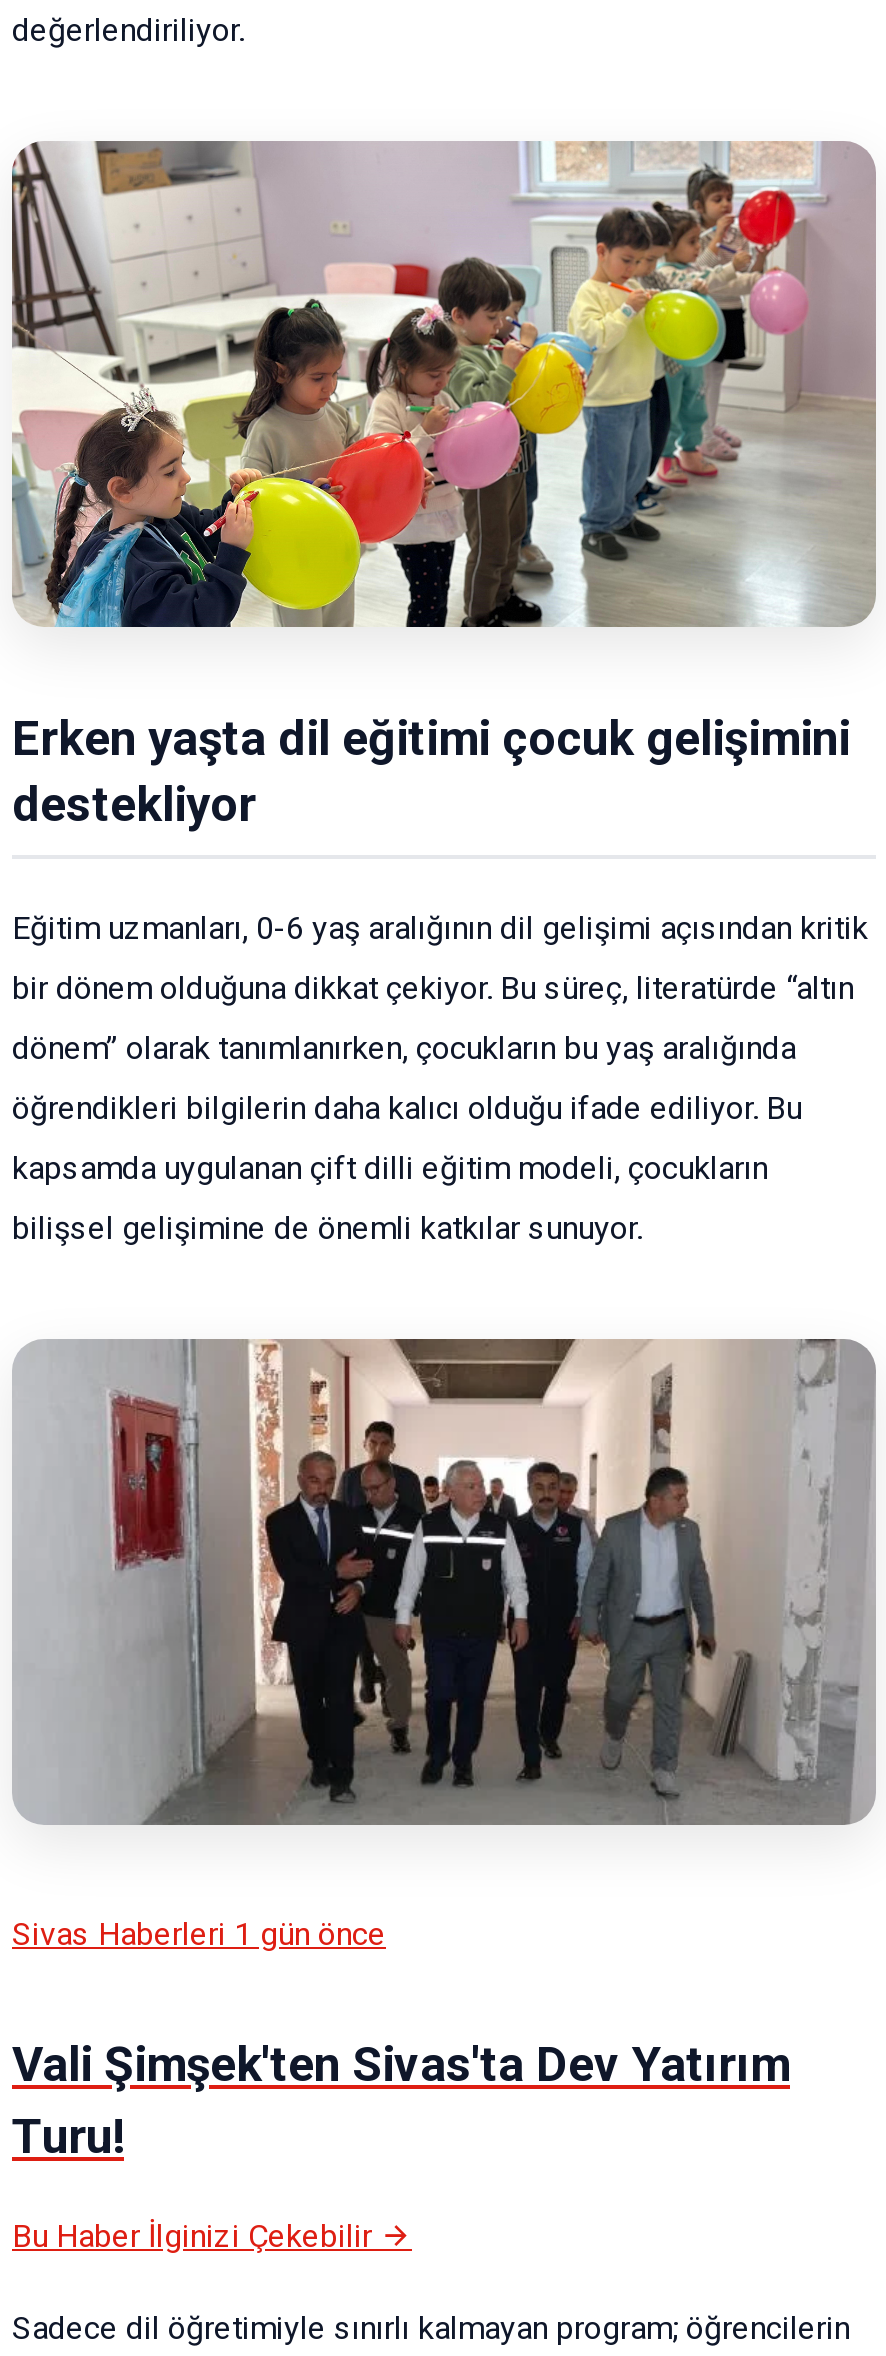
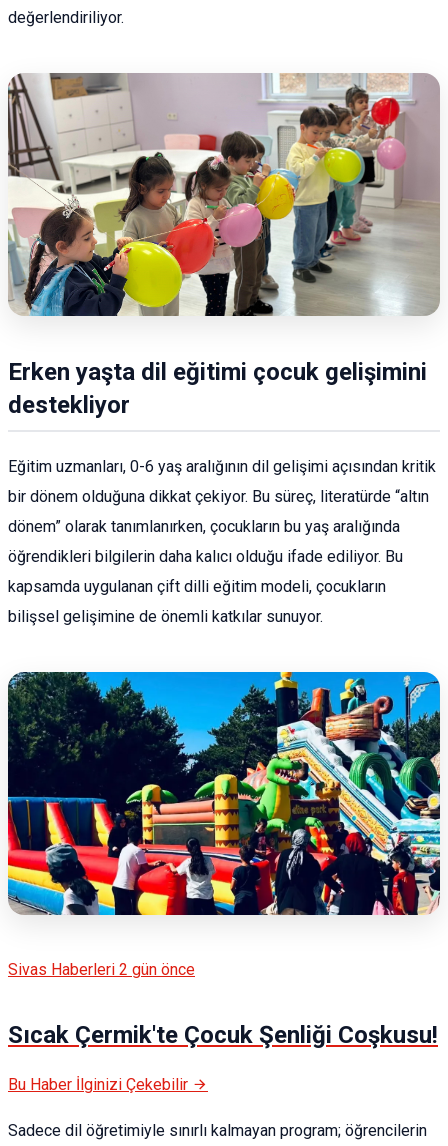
- [image]
+ [image]

- Sivas Haberleri 1 gün önce
+ Sivas Haberleri 2 gün önce

- Vali Şimşek'ten Sivas'ta Dev Yatırım
- Turu!
+ Sıcak Çermik'te Çocuk Şenliği Coşkusu!
